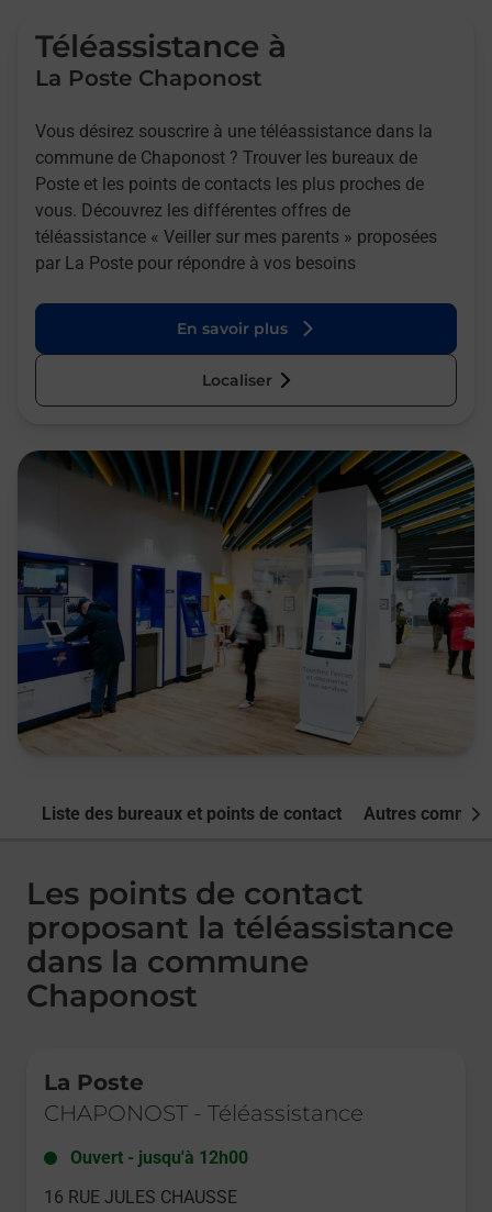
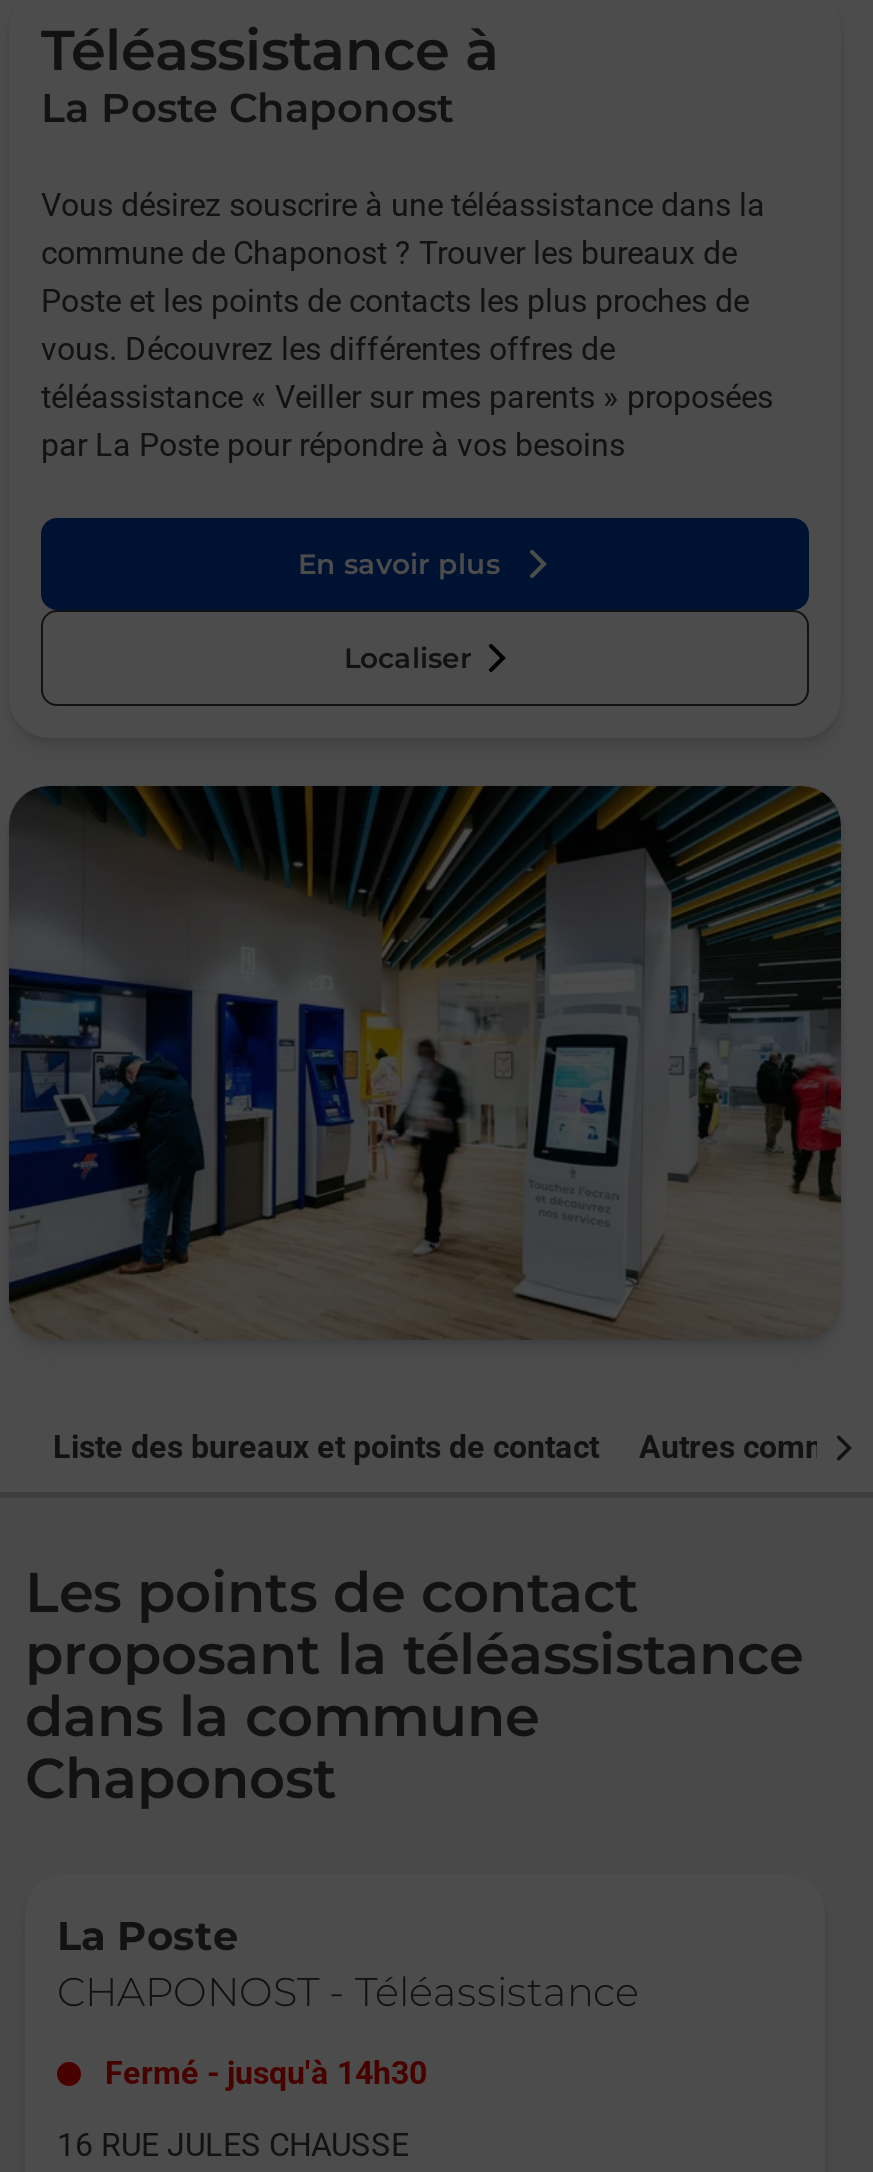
- Ouvert - jusqu'à 12h00
+ Fermé - jusqu'à 14h30
